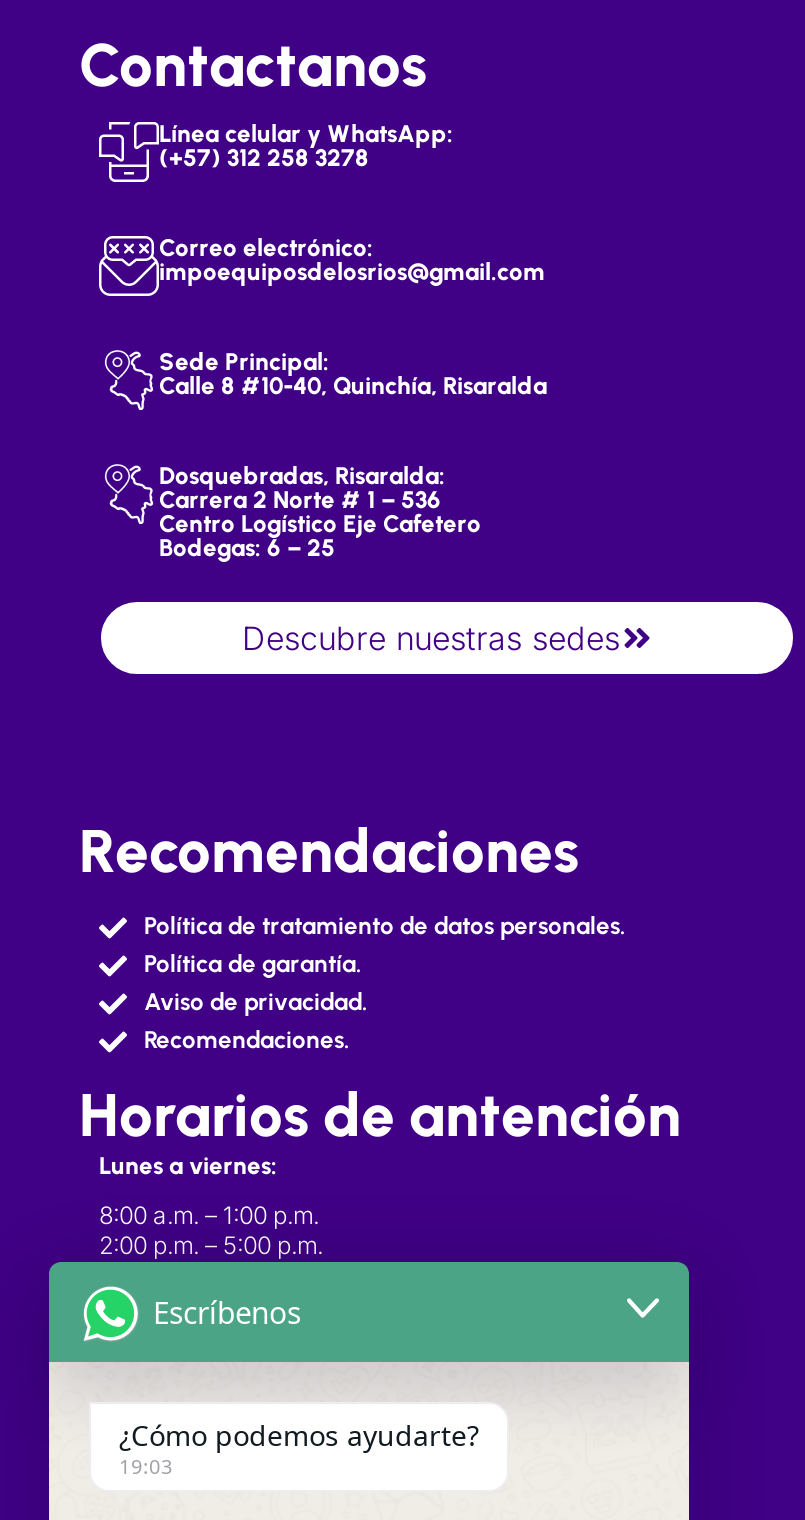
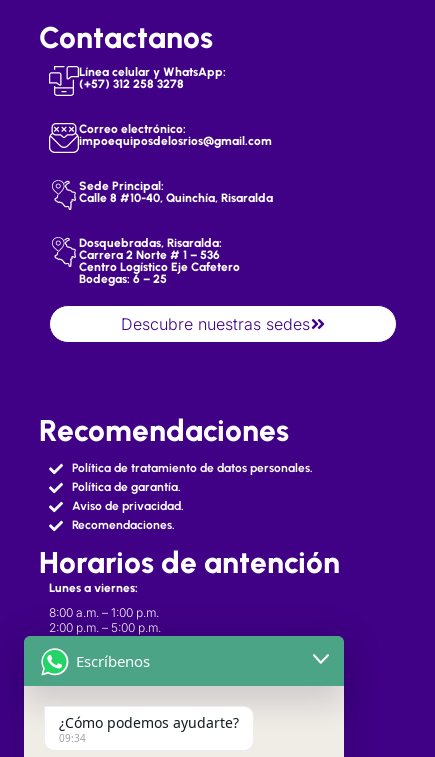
- 19:03
+ 09:34
